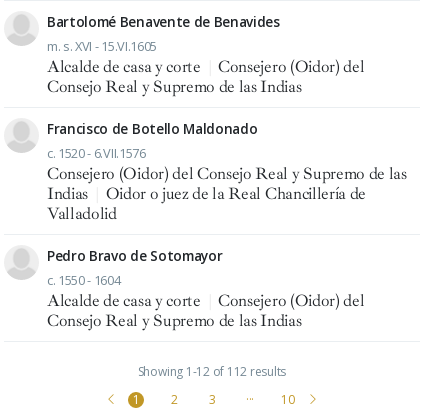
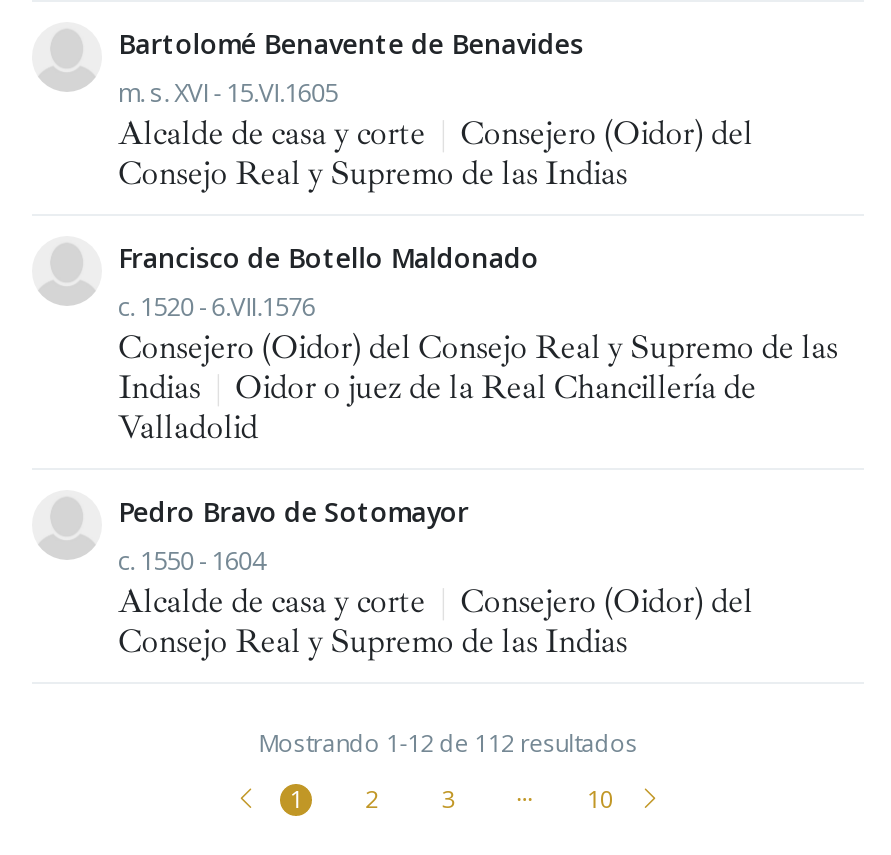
- Showing 1-12 of 112 results
+ Mostrando 1-12 de 112 resultados
